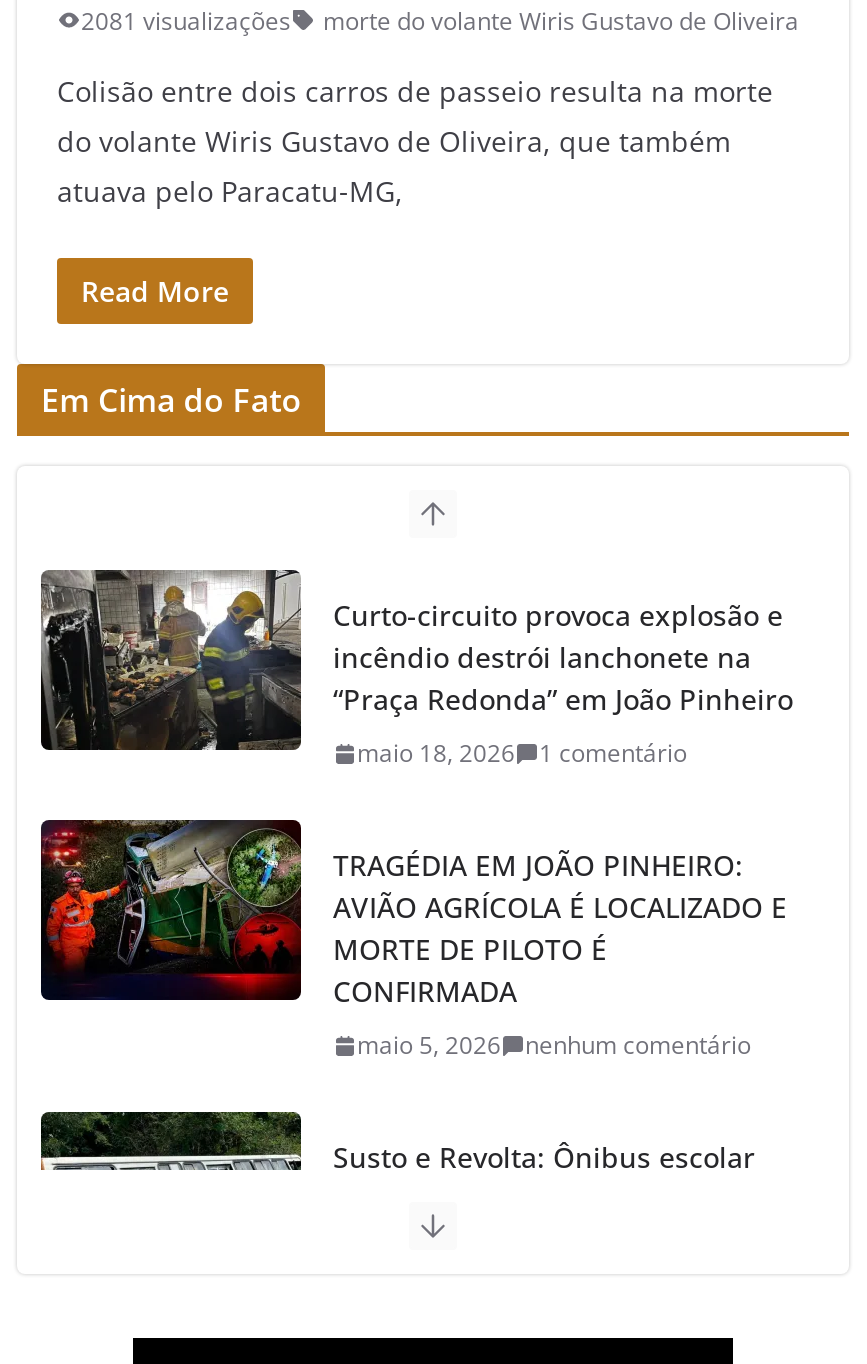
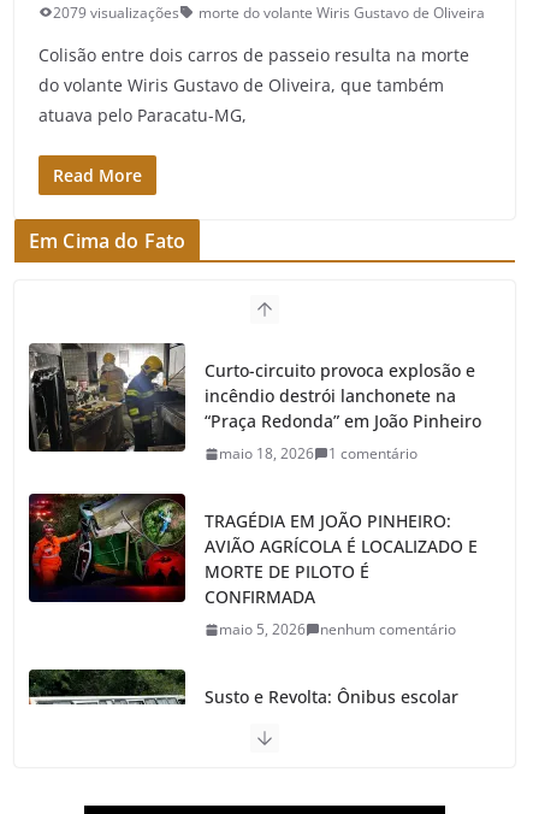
- 2081 visualizações
+ 2079 visualizações
